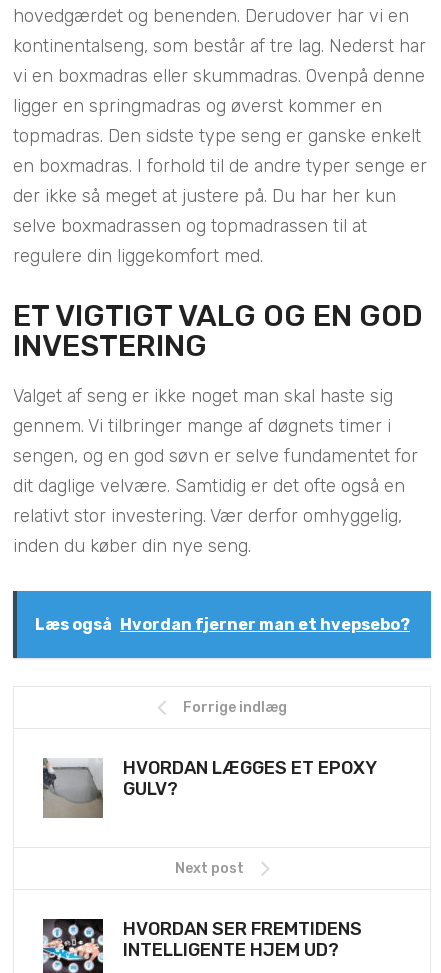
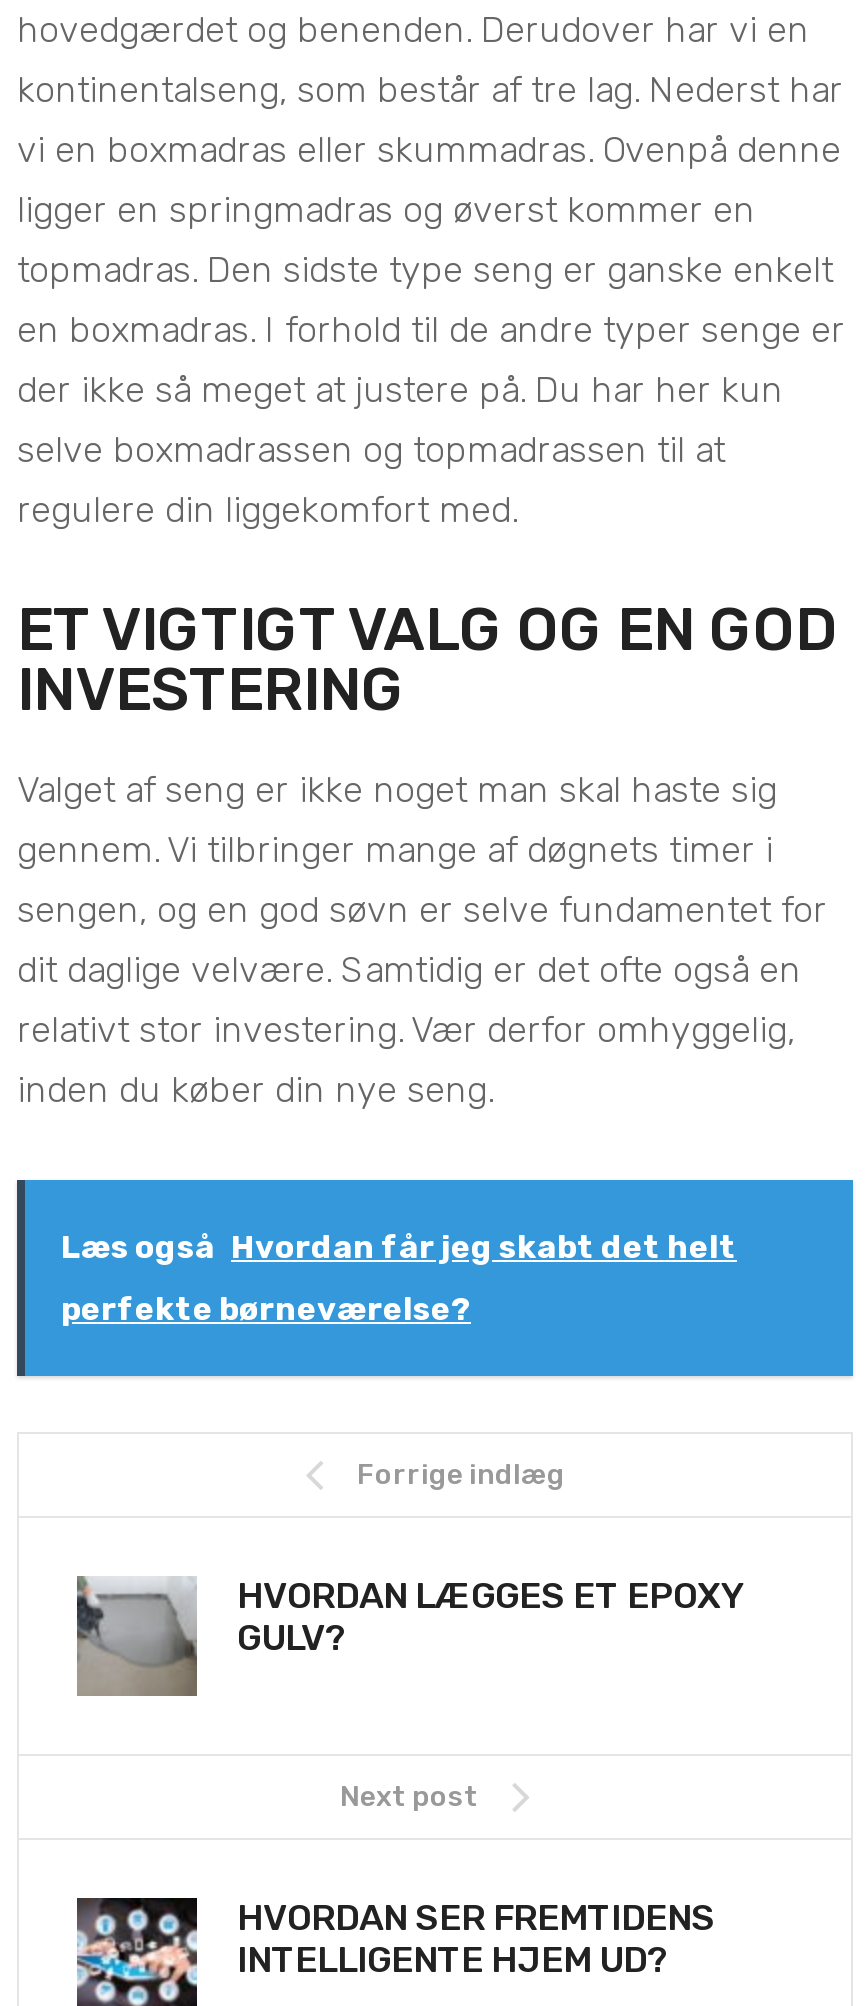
- Læs også Hvordan fjerner man et hvepsebo?
+ Læs også Hvordan får jeg skabt det helt
+ perfekte børneværelse?
